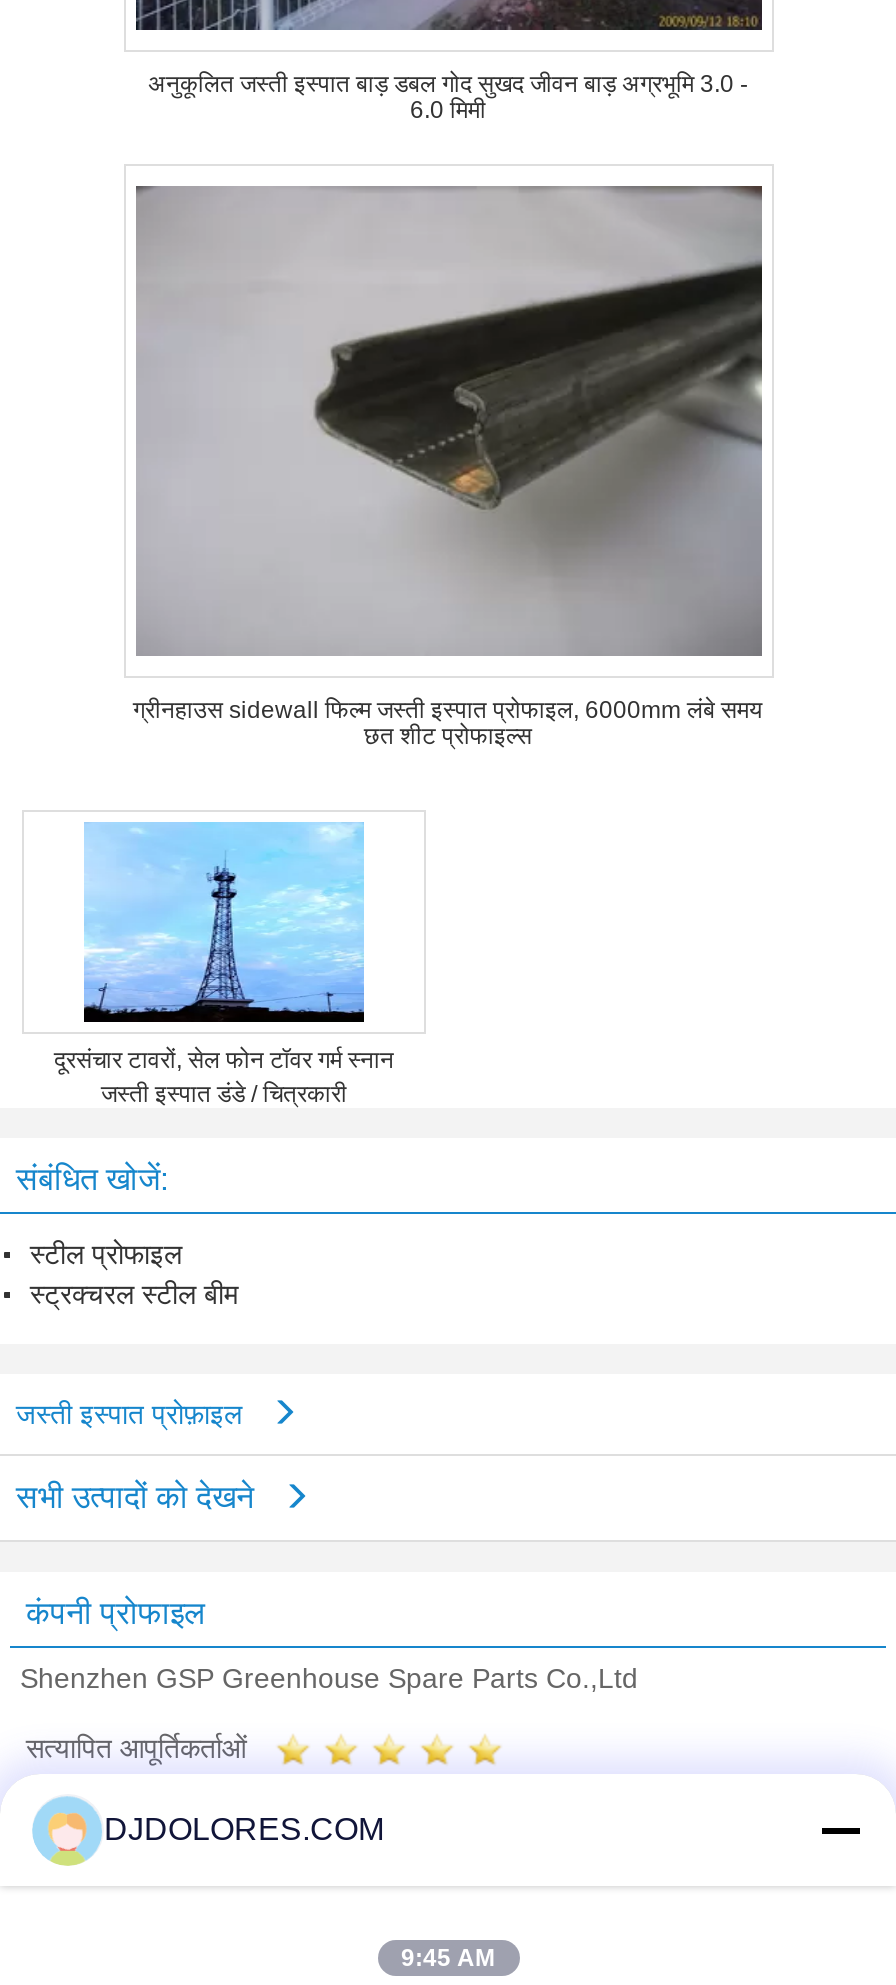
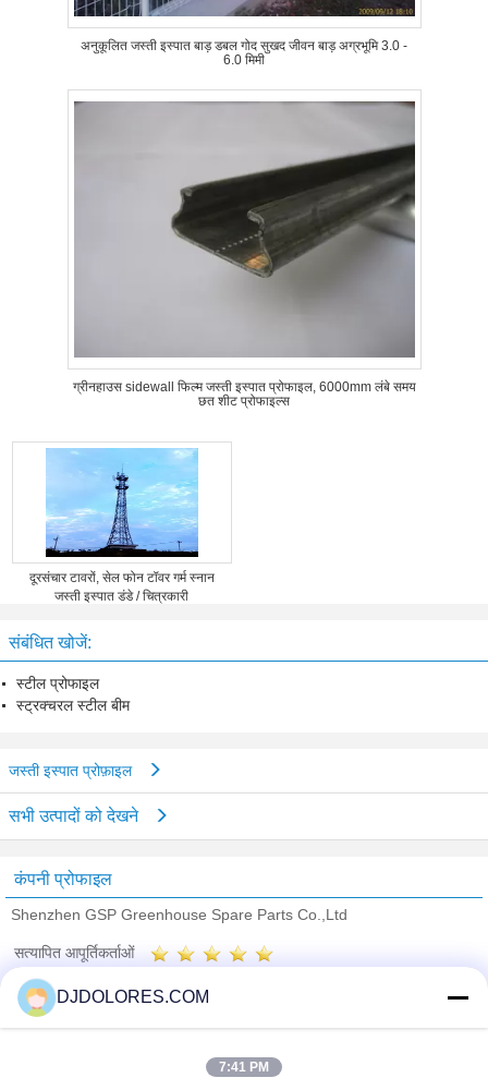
- 9:45 AM
+ 7:41 PM
